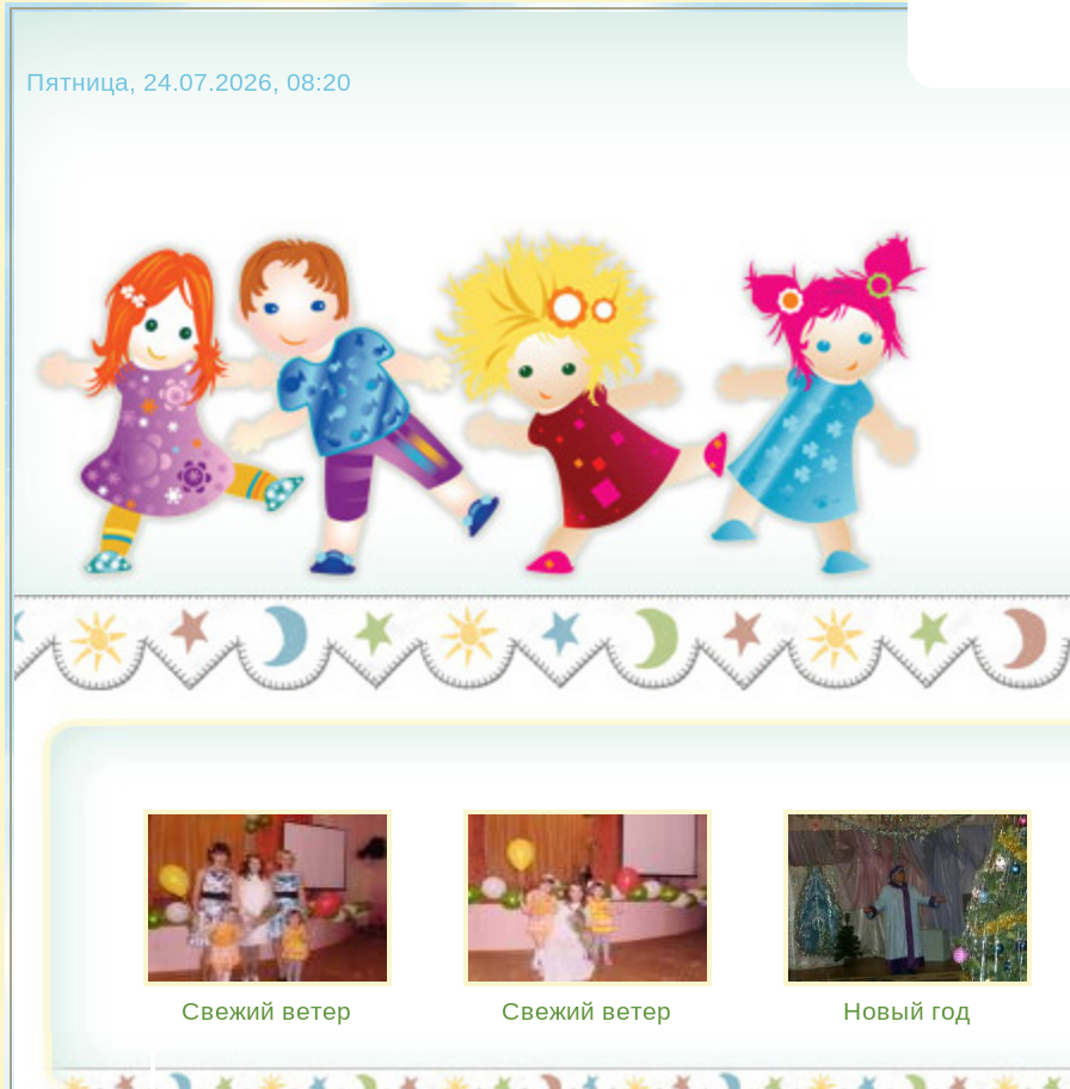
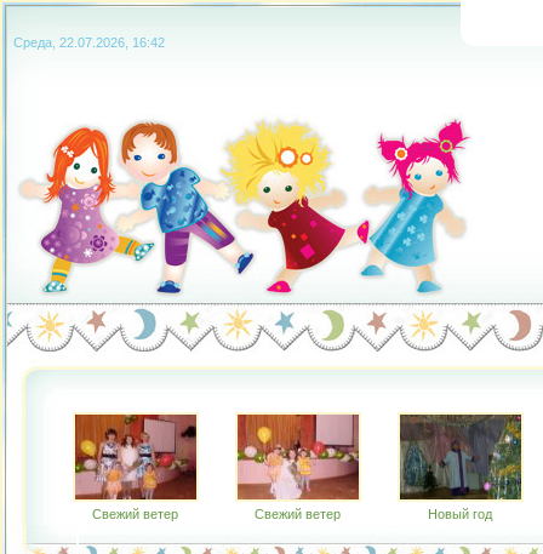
- Пятница, 24.07.2026, 08:20
+ Среда, 22.07.2026, 16:42
